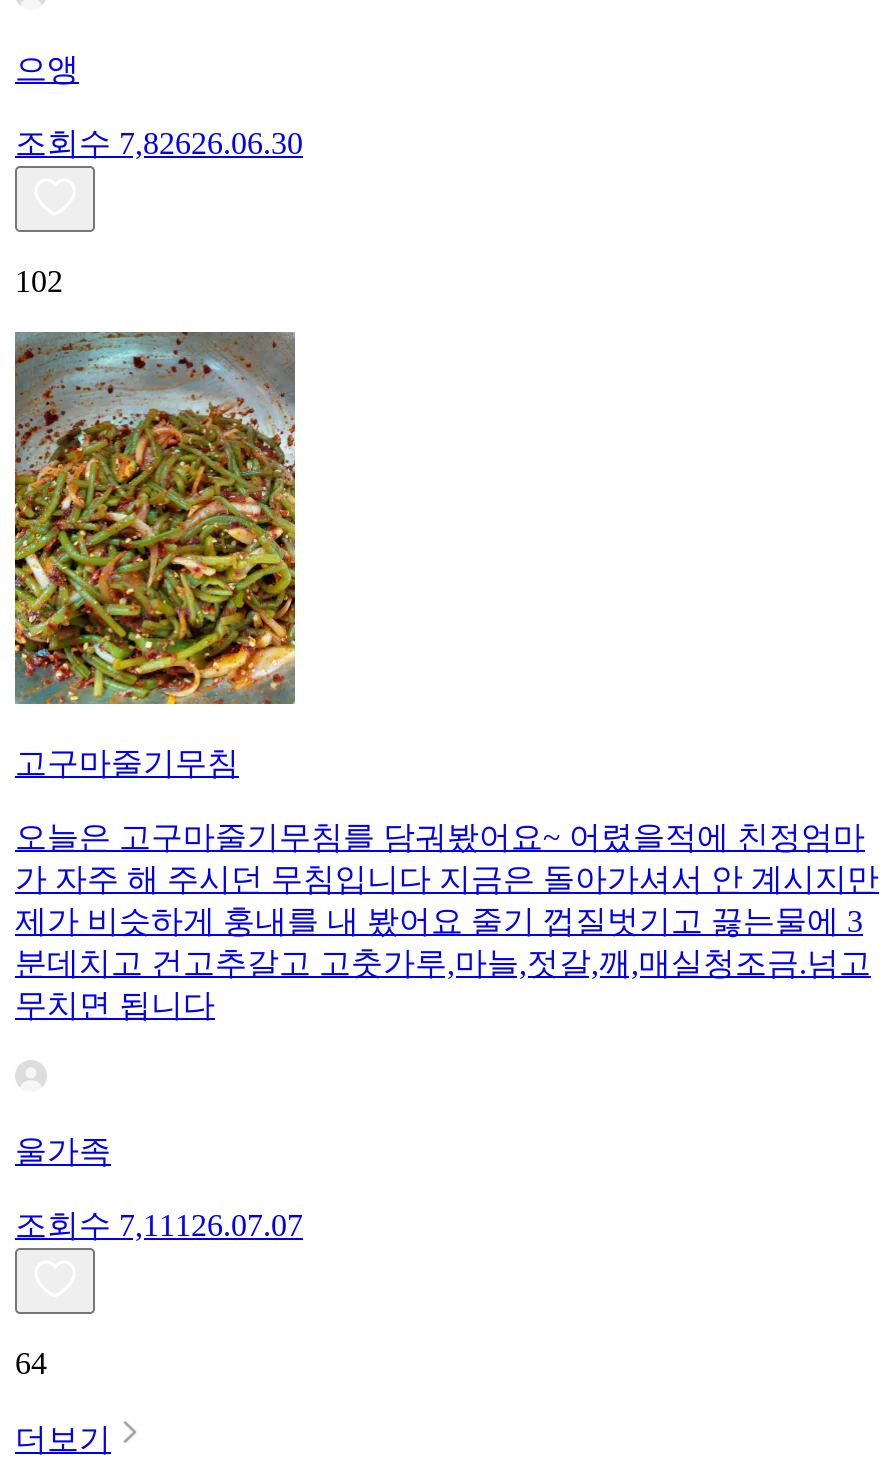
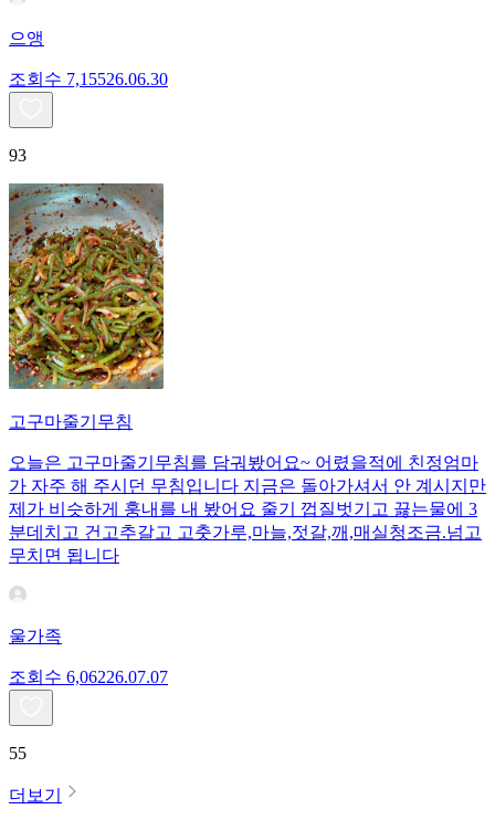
- 조회수 7,82626.06.30
+ 조회수 7,15526.06.30

- 102
+ 93

- 조회수 7,111 26.07.07
+ 조회수 6,062 26.07.07

- 64
+ 55
